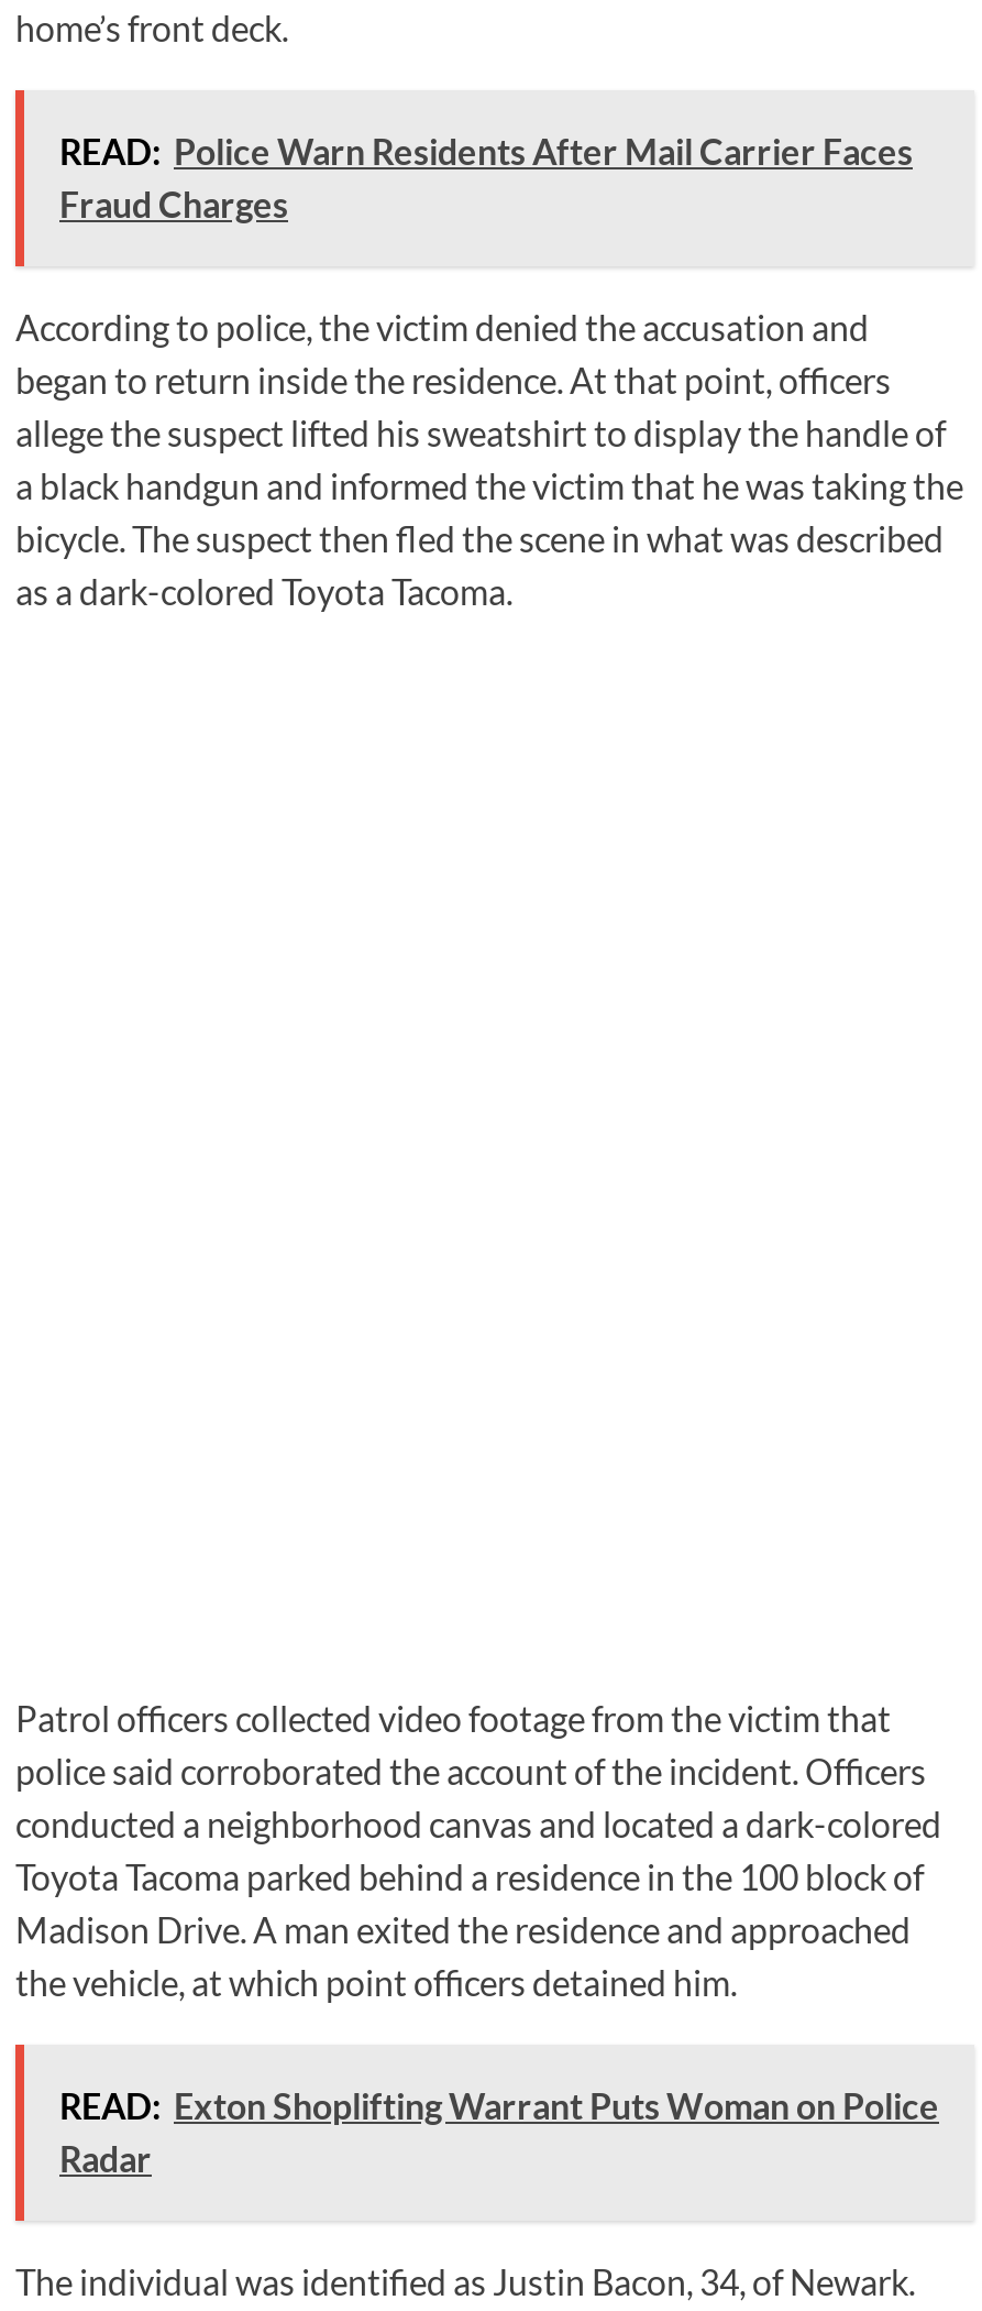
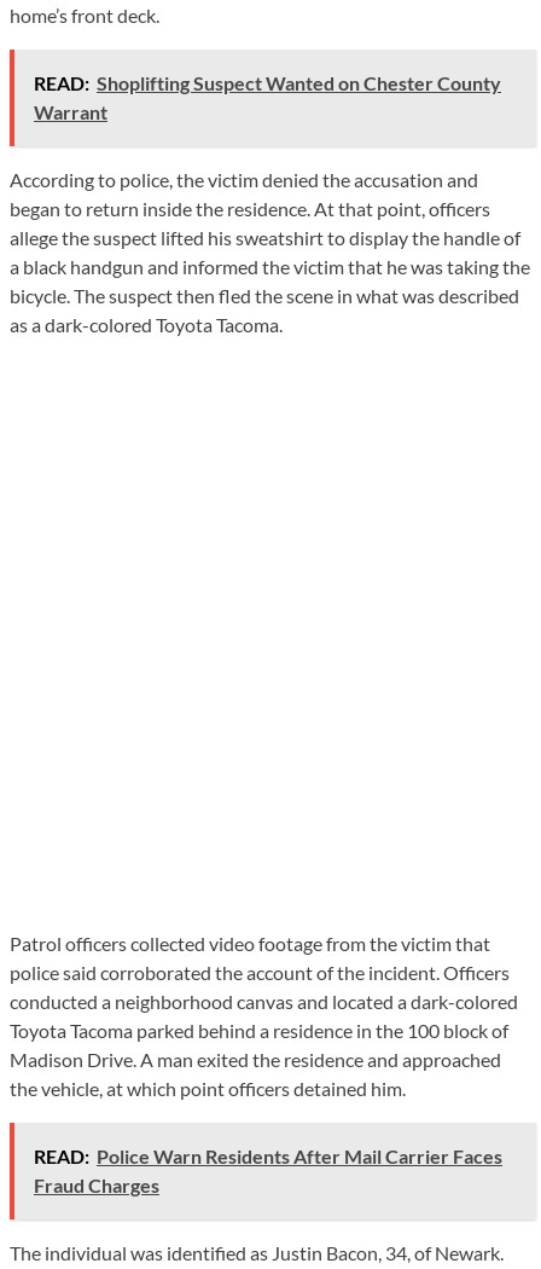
+ READ: Shoplifting Suspect Wanted on Chester County
+ Warrant

moved down: READ: Police Warn Residents After Mail Carrier Faces | Fraud Charges

- READ: Exton Shoplifting Warrant Puts Woman on Police
- Radar
